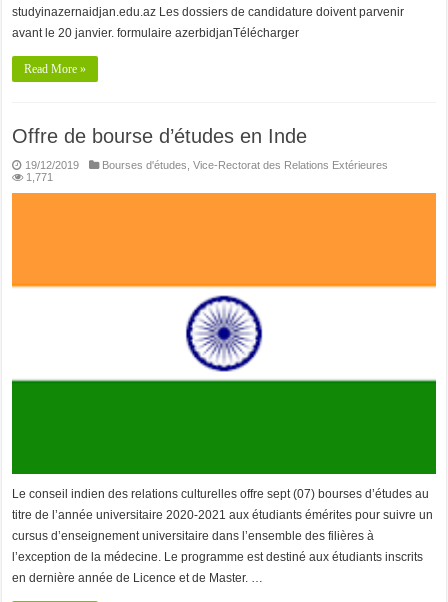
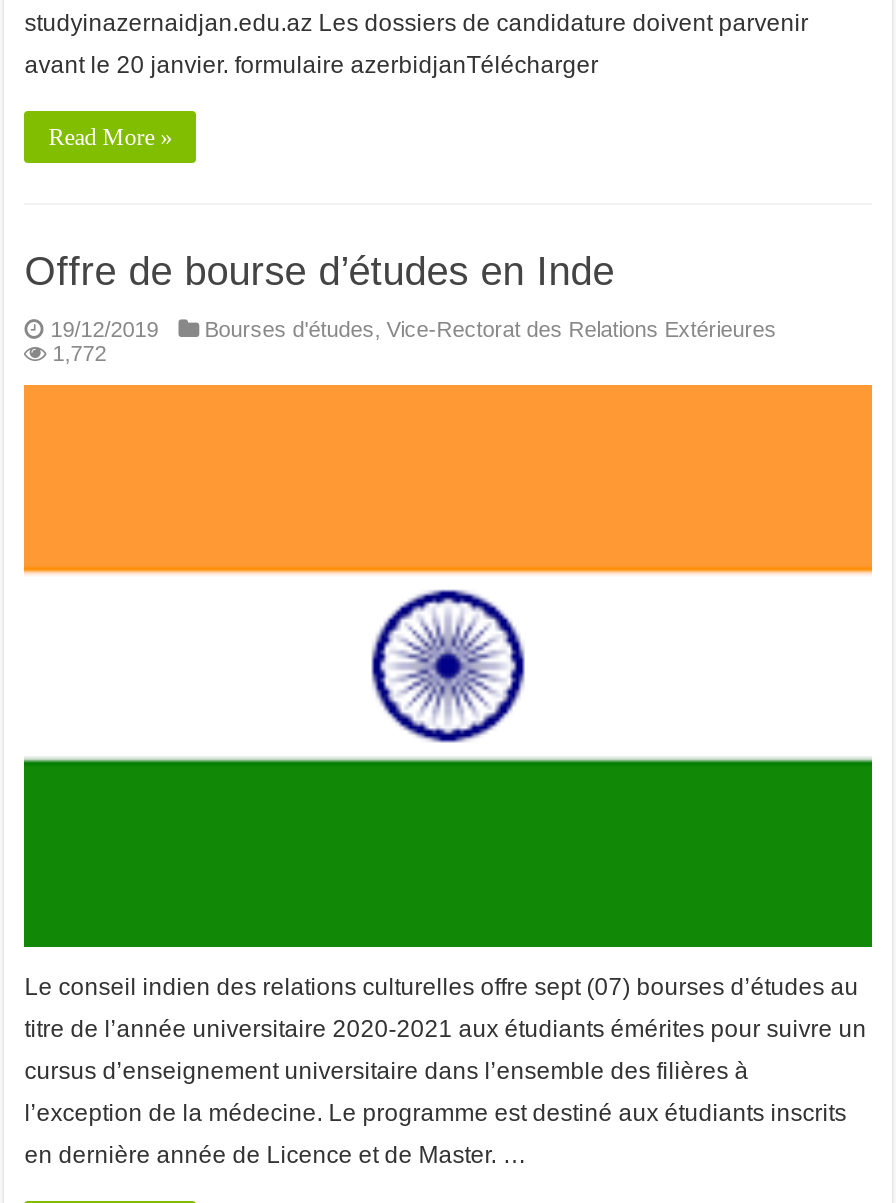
- 1,771
+ 1,772
